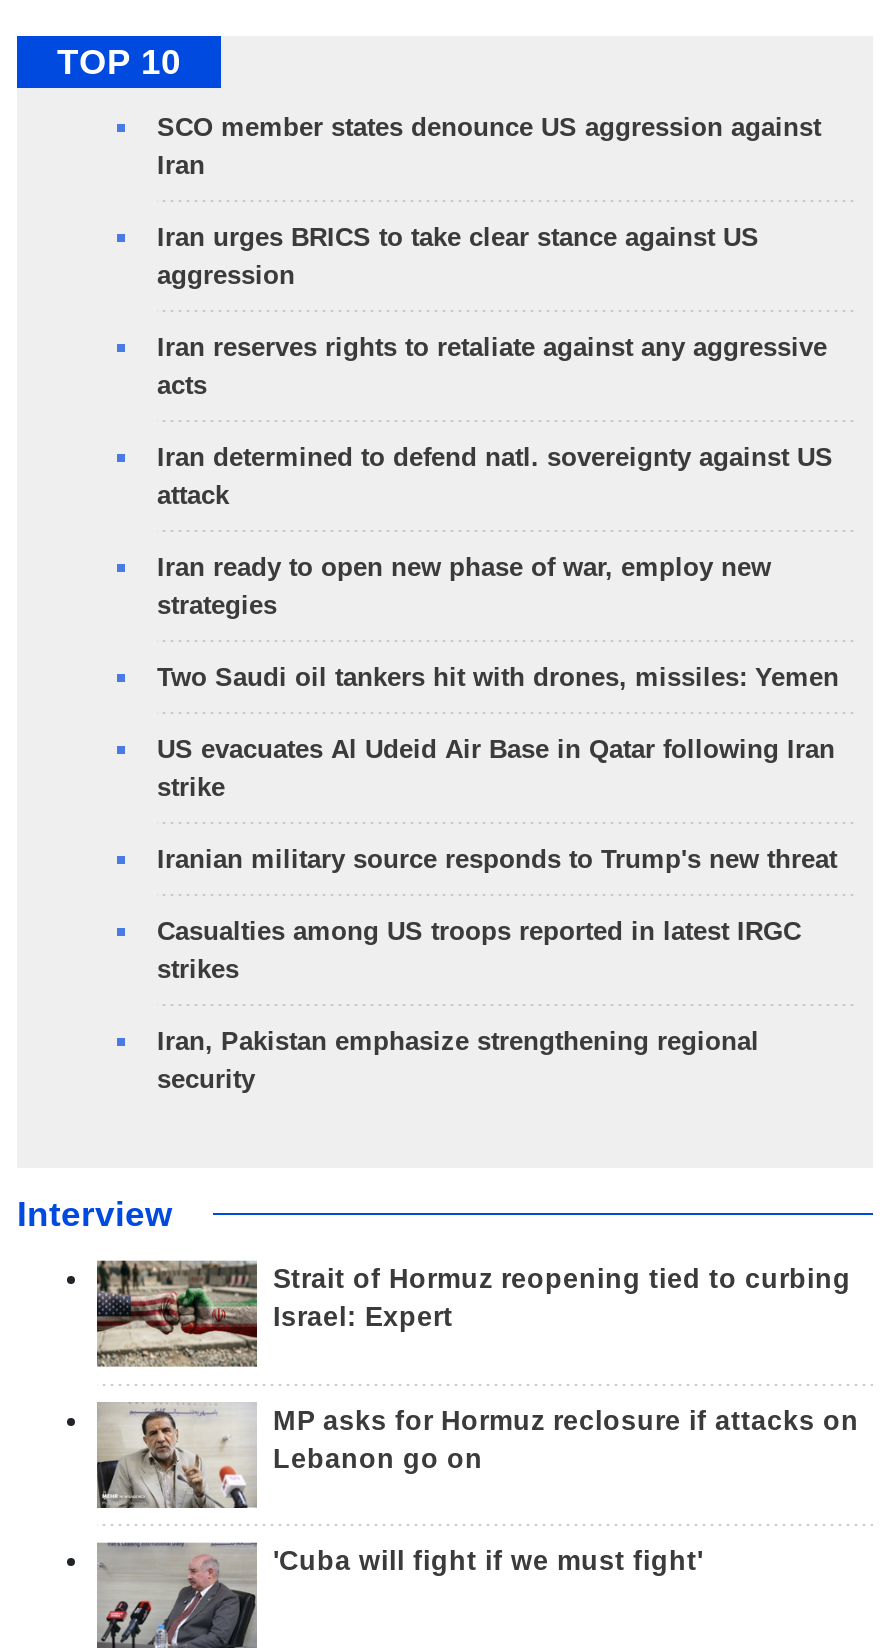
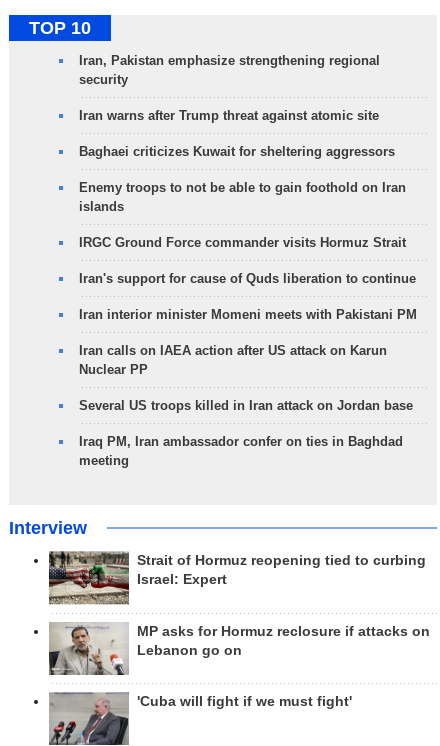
- SCO member states denounce US aggression against
- Iran
- Iran urges BRICS to take clear stance against US
- aggression
- Iran reserves rights to retaliate against any aggressive
- acts
- Iran determined to defend natl. sovereignty against US
- attack
- Iran ready to open new phase of war, employ new
- strategies
- Two Saudi oil tankers hit with drones, missiles: Yemen
- US evacuates Al Udeid Air Base in Qatar following Iran
- strike
- Iranian military source responds to Trump's new threat
- Casualties among US troops reported in latest IRGC
- strikes

moved up: Iran, Pakistan emphasize strengthening regional | security

+ Iran warns after Trump threat against atomic site
+ Baghaei criticizes Kuwait for sheltering aggressors
+ Enemy troops to not be able to gain foothold on Iran
+ islands
+ IRGC Ground Force commander visits Hormuz Strait
+ Iran's support for cause of Quds liberation to continue
+ Iran interior minister Momeni meets with Pakistani PM
+ Iran calls on IAEA action after US attack on Karun
+ Nuclear PP
+ Several US troops killed in Iran attack on Jordan base
+ Iraq PM, Iran ambassador confer on ties in Baghdad
+ meeting
